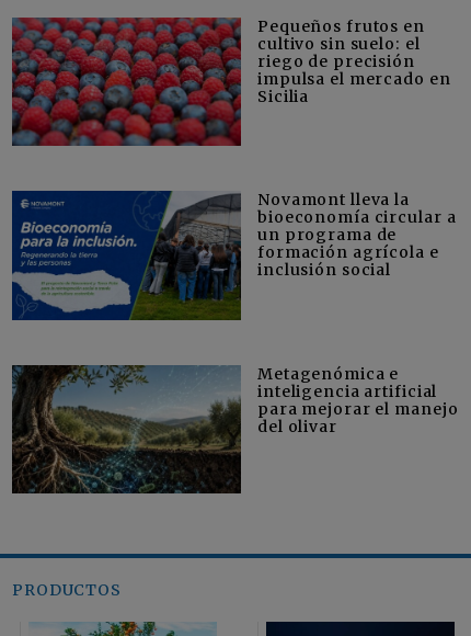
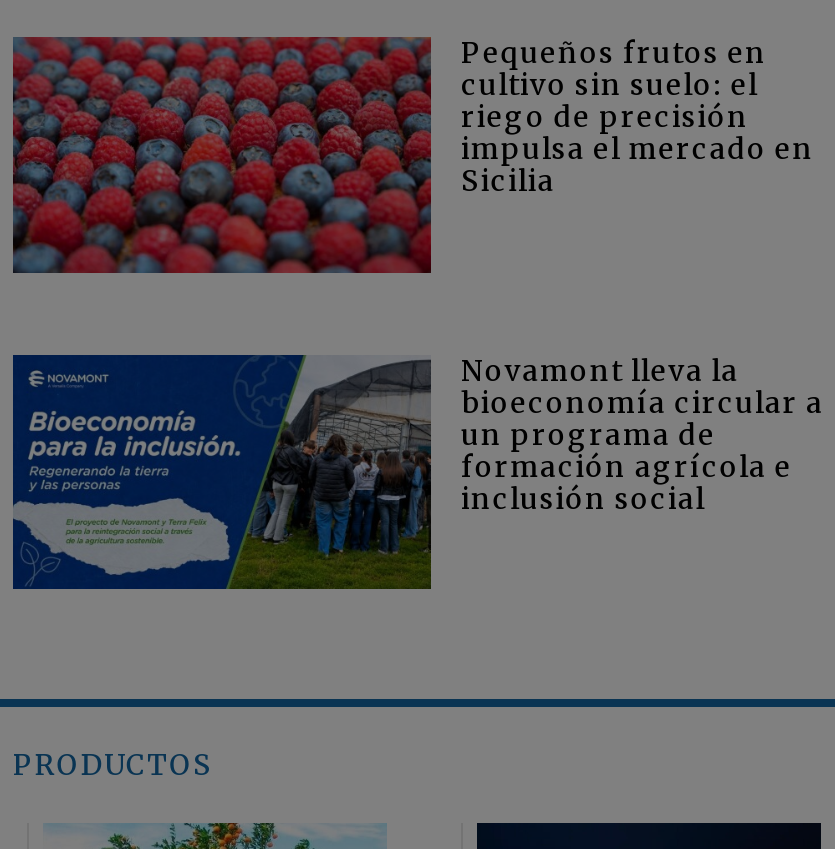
- [image]
- Metagenómica e
- inteligencia artificial
- para mejorar el manejo
- del olivar
